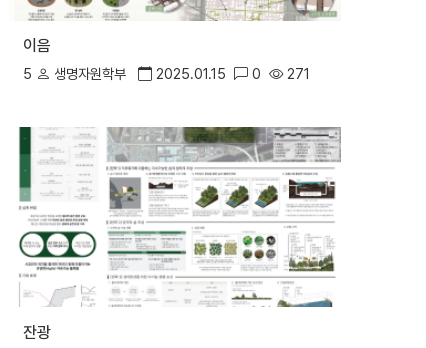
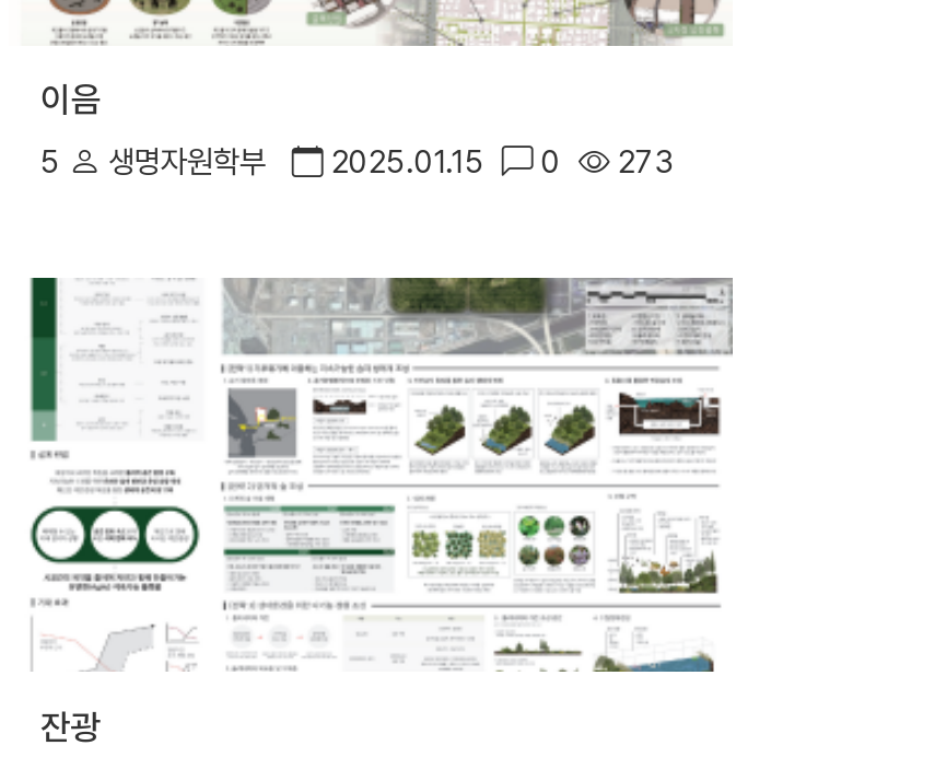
- 5 생명자원학부 2025.01.15 0 271
+ 5 생명자원학부 2025.01.15 0 273
